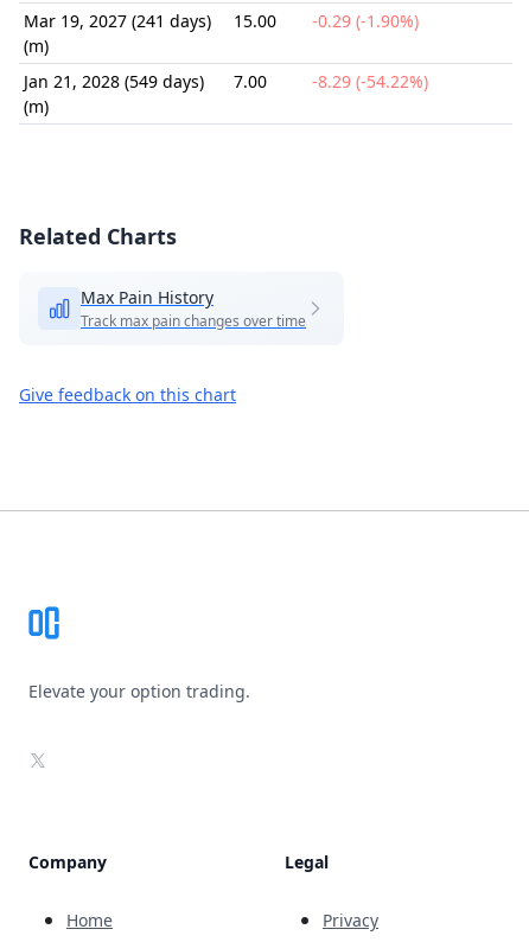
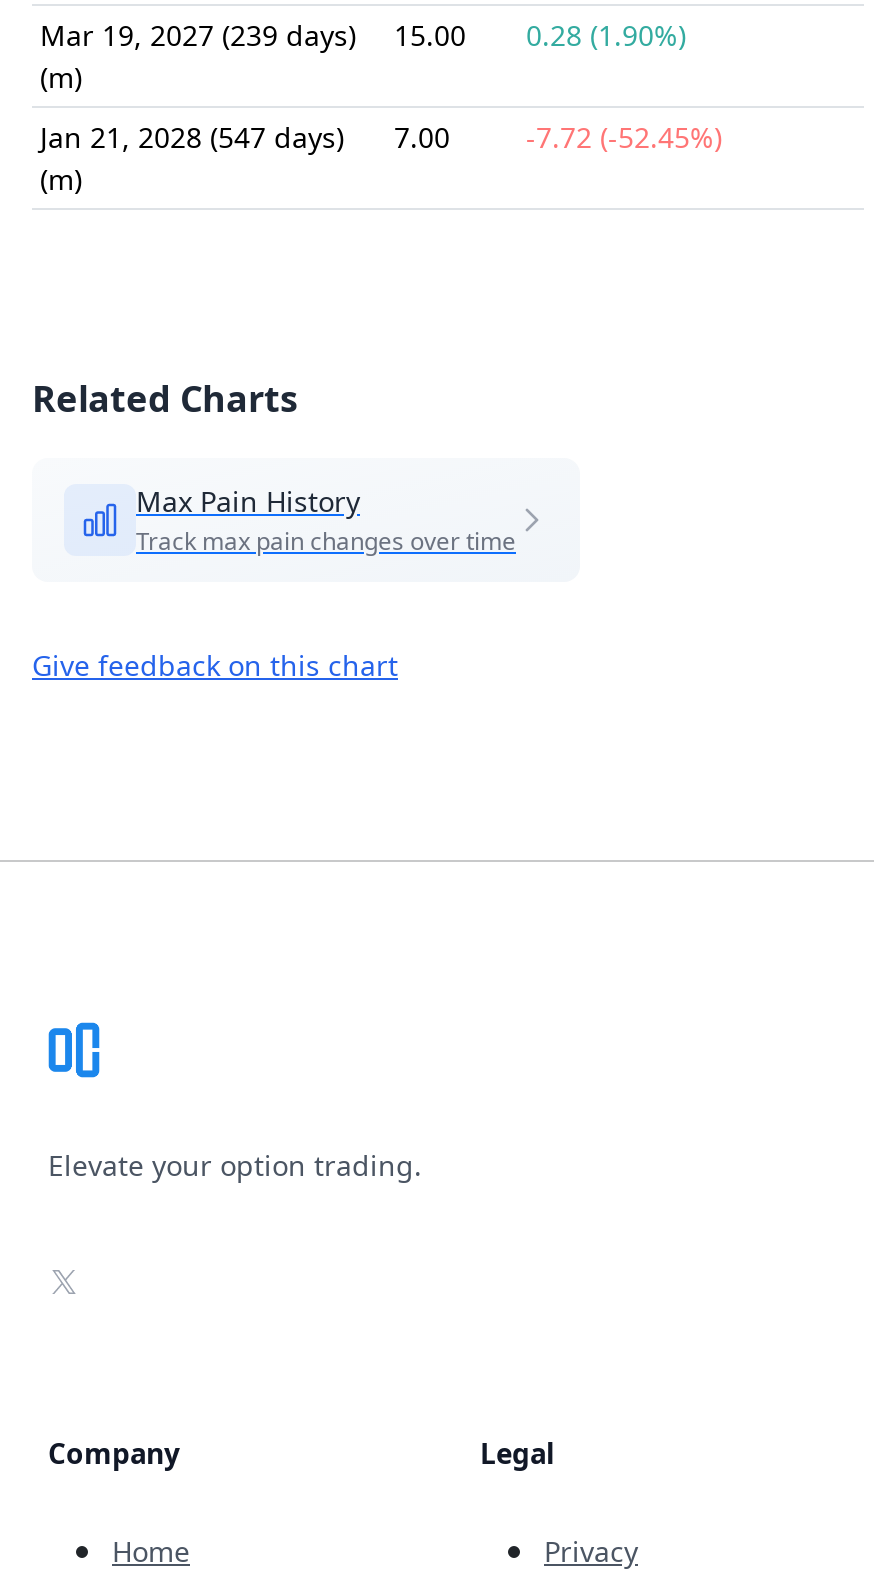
- Mar 19, 2027 (241 days)
+ Mar 19, 2027 (239 days)

- -0.29 (-1.90%)
+ 0.28 (1.90%)

- Jan 21, 2028 (549 days)
+ Jan 21, 2028 (547 days)

- -8.29 (-54.22%)
+ -7.72 (-52.45%)
